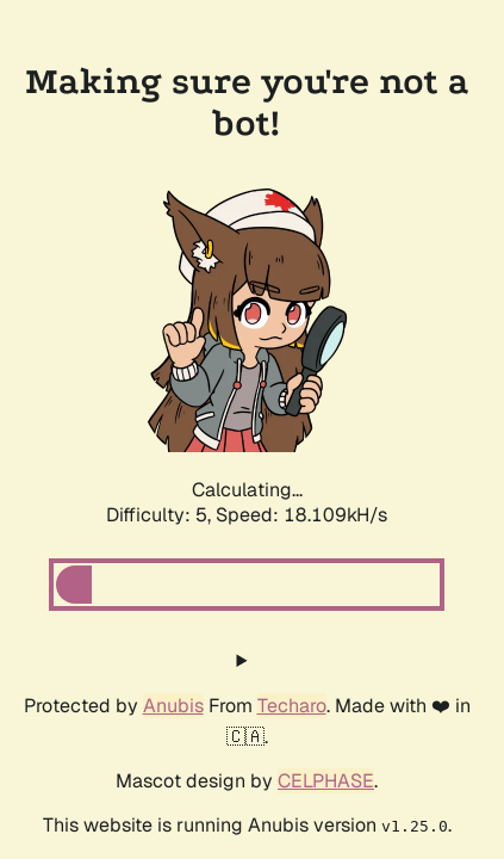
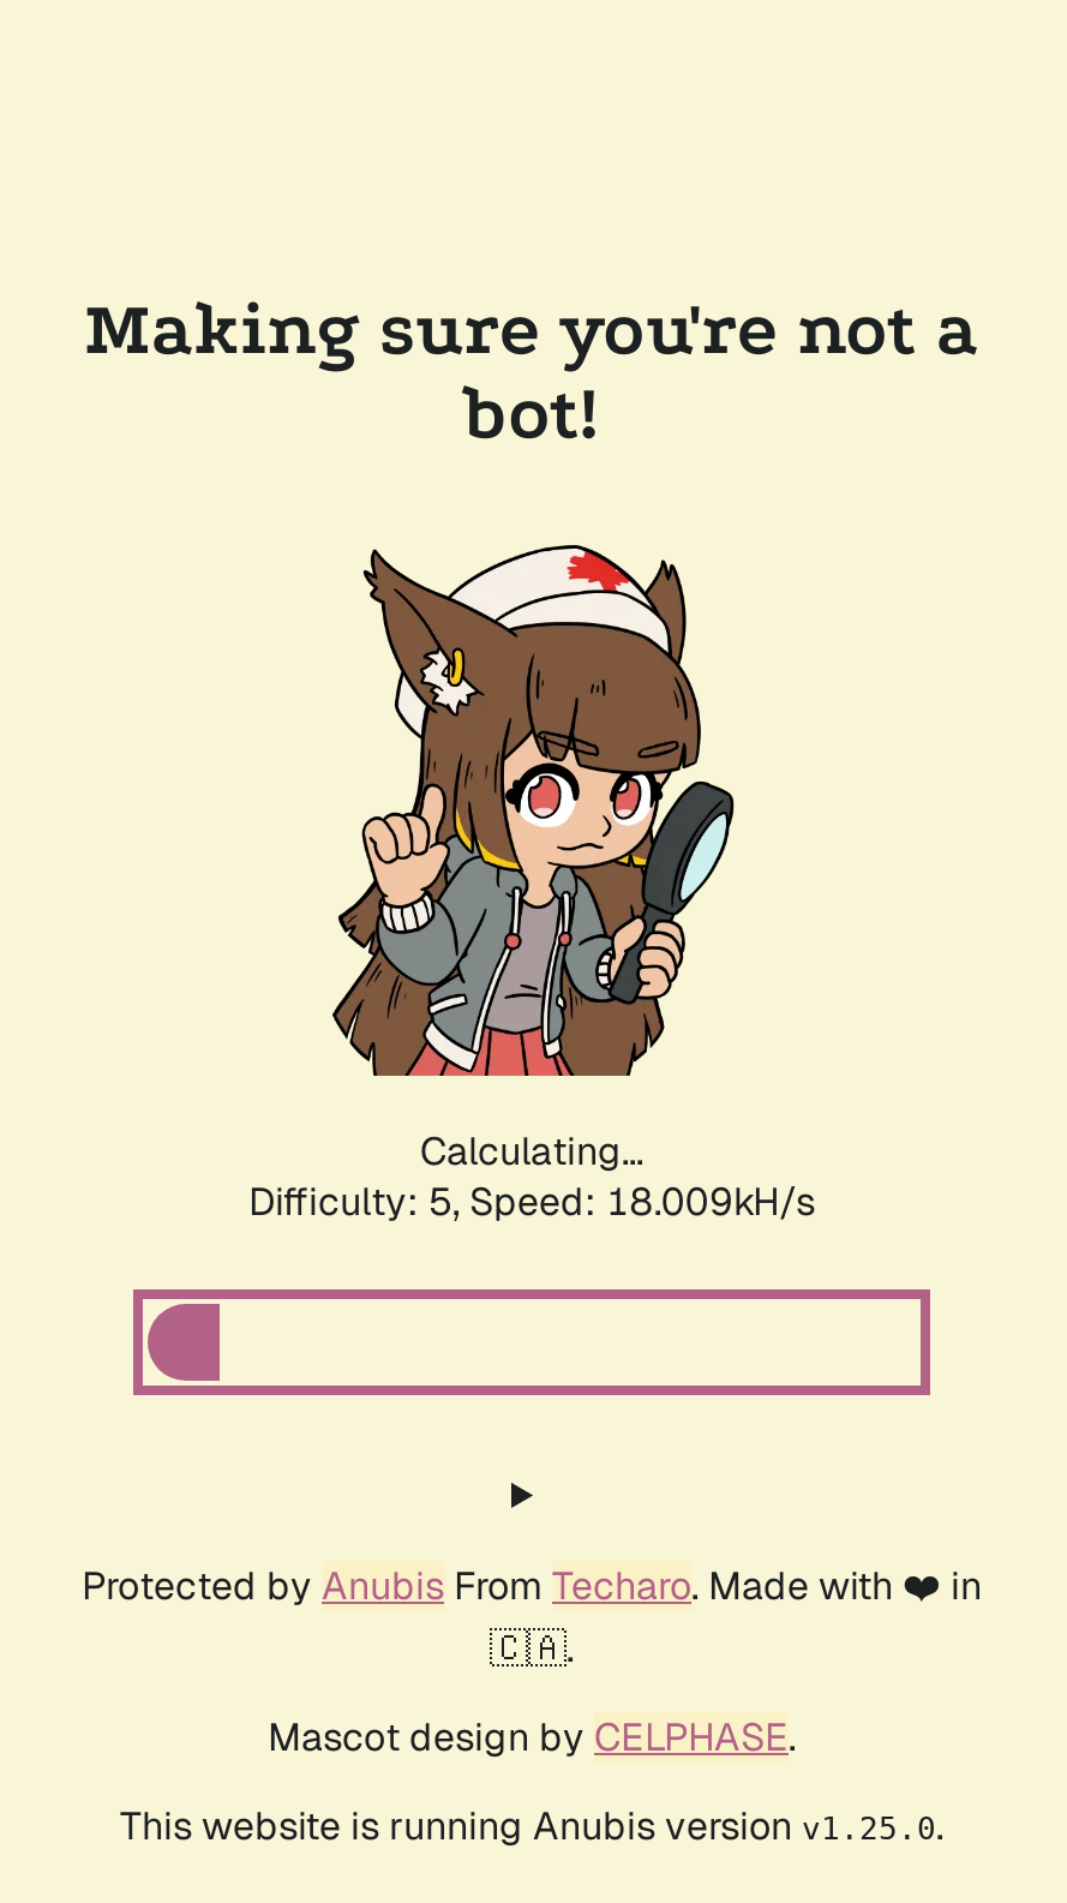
- Difficulty: 5, Speed: 18.109kH/s
+ Difficulty: 5, Speed: 18.009kH/s
